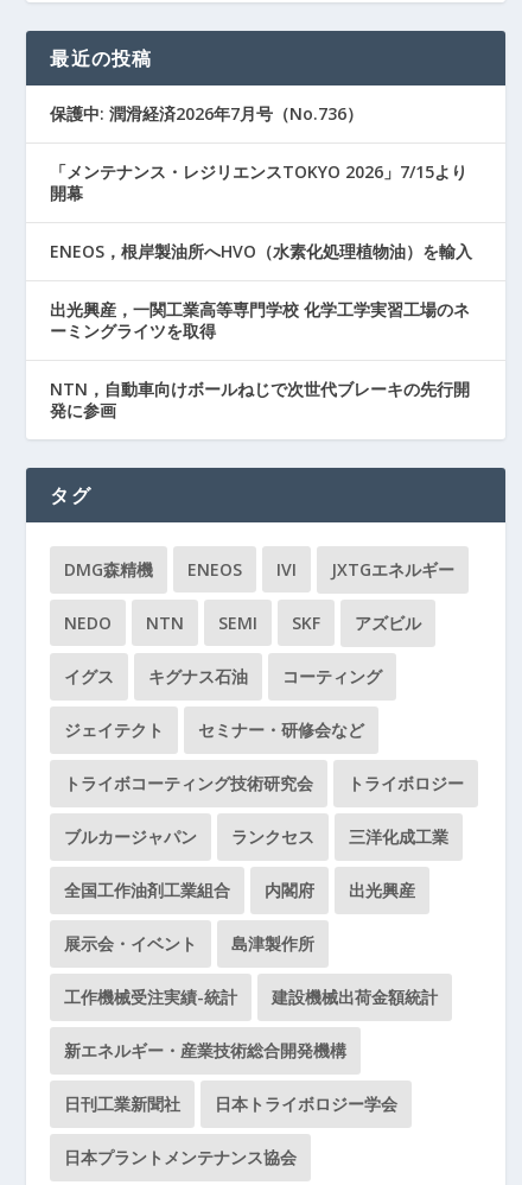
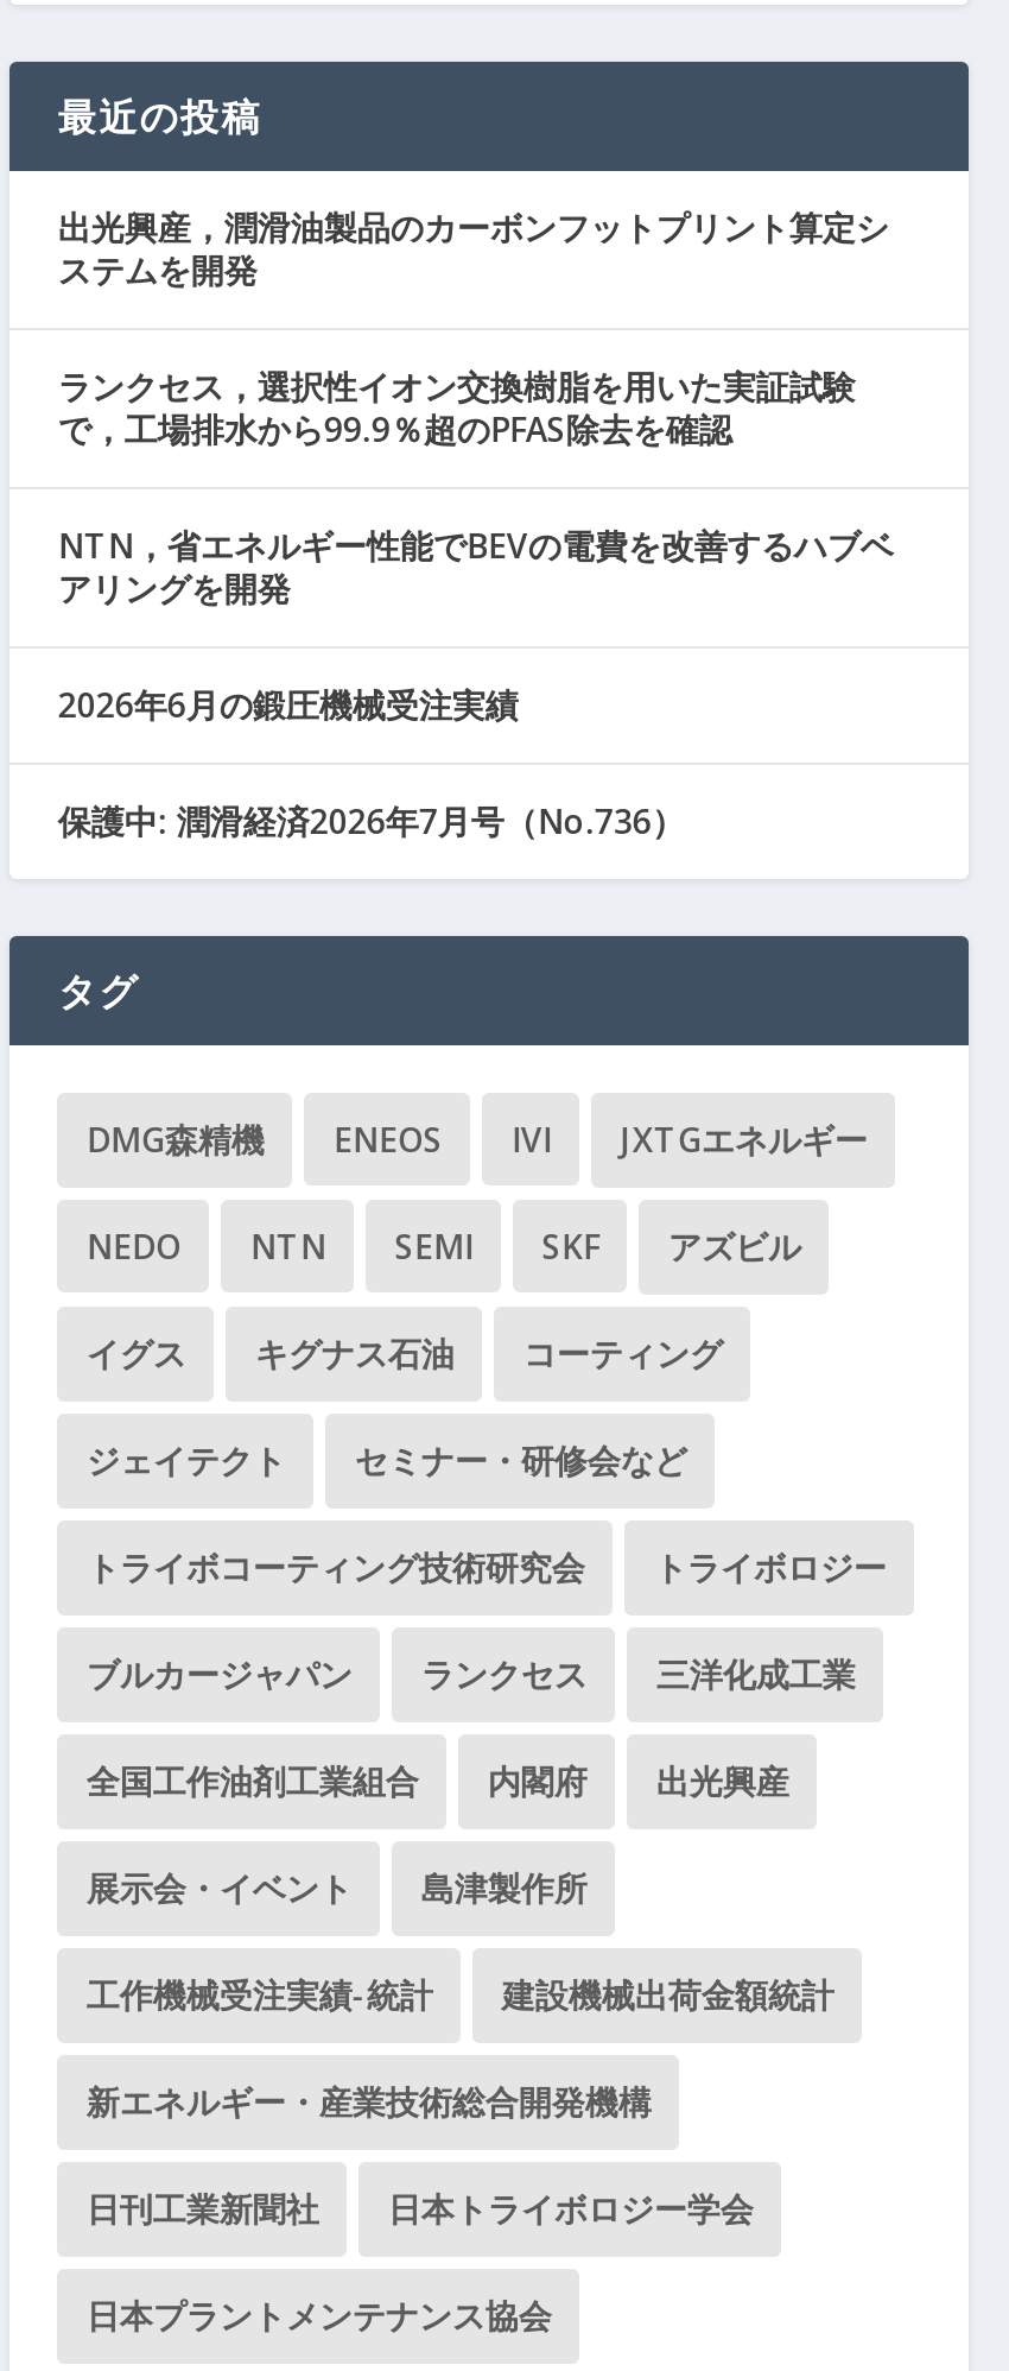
+ 出光興産，潤滑油製品のカーボンフットプリント算定シ
+ ステムを開発
+ ランクセス，選択性イオン交換樹脂を用いた実証試験
+ で，工場排水から99.9％超のPFAS除去を確認
+ NTN，省エネルギー性能でBEVの電費を改善するハブベ
+ アリングを開発
+ 2026年6月の鍛圧機械受注実績

moved down: 保護中: 潤滑経済2026年7月号（No.736）

- 「メンテナンス・レジリエンスTOKYO 2026」7/15より
- 開幕
- ENEOS，根岸製油所へHVO（水素化処理植物油）を輸入
- 出光興産，一関工業高等専門学校 化学工学実習工場のネ
- ーミングライツを取得
- NTN，自動車向けボールねじで次世代ブレーキの先行開
- 発に参画
